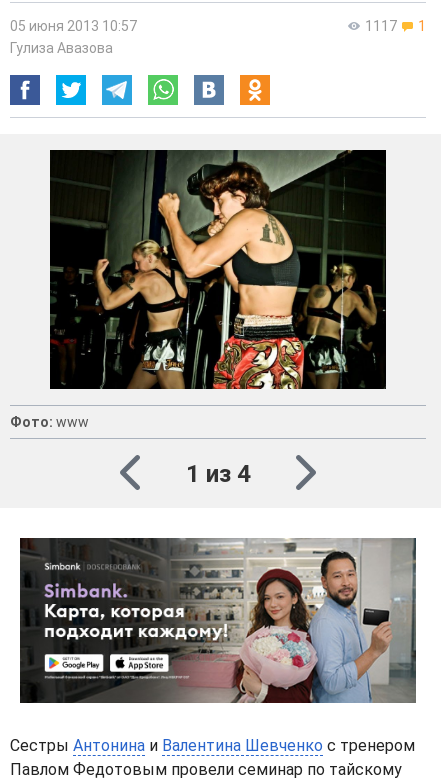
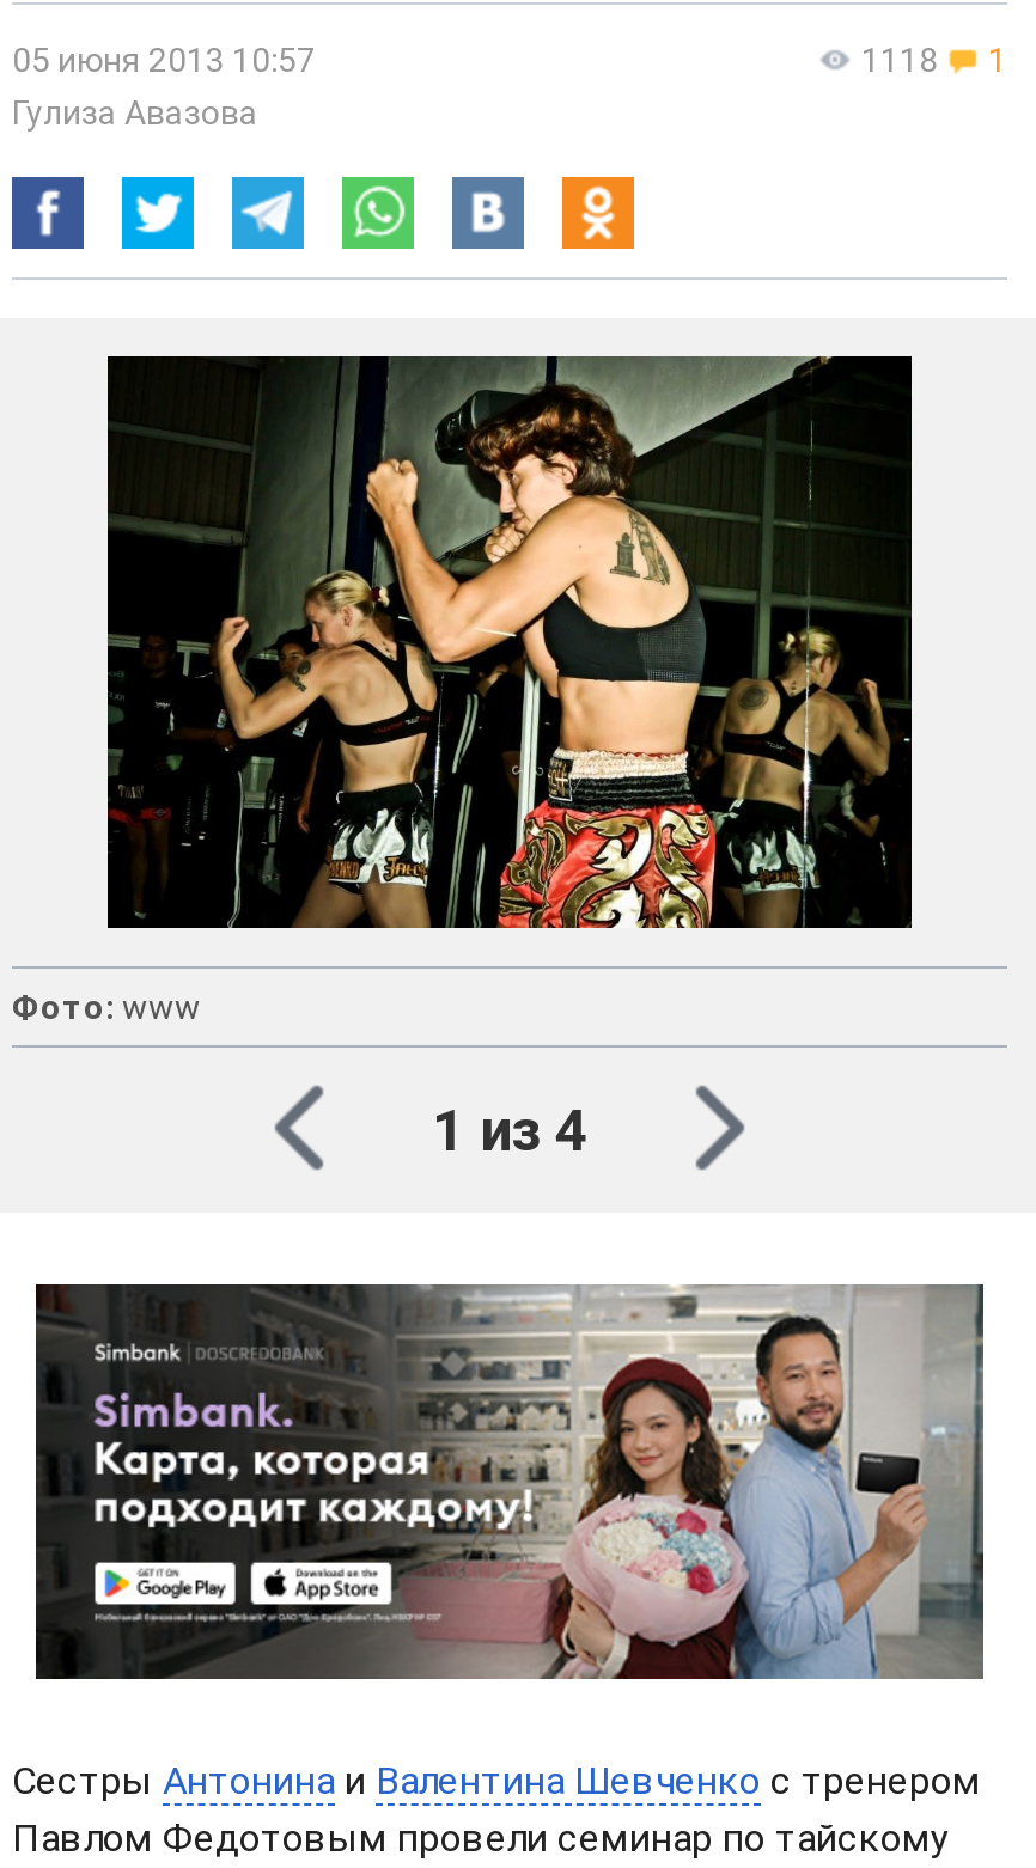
- 1117 1
+ 1118 1
